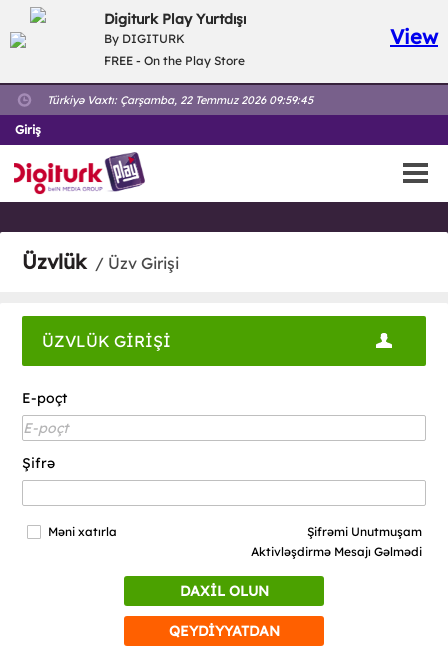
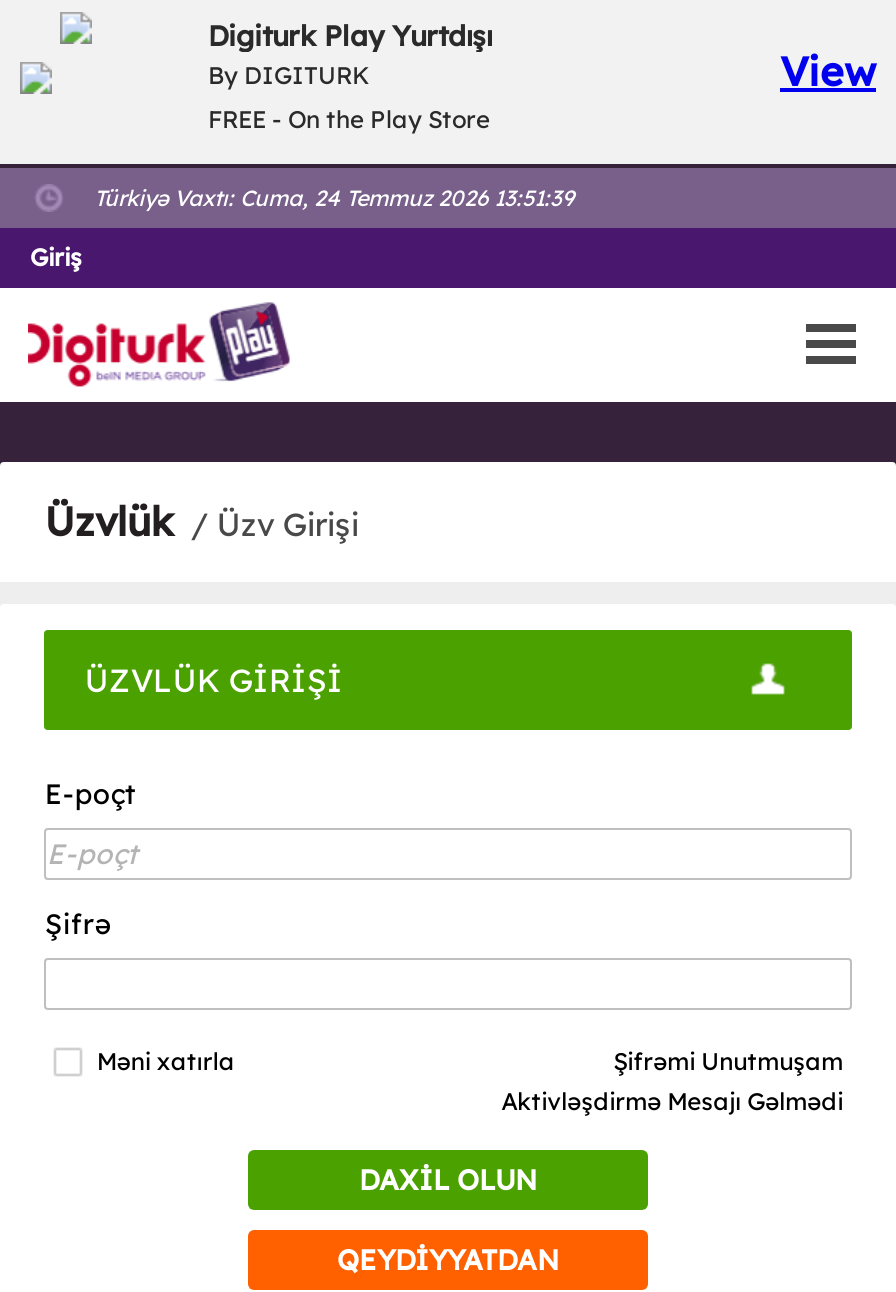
- Türkiyə Vaxtı: Çarşamba, 22 Temmuz 2026 09:59:45
+ Türkiyə Vaxtı: Cuma, 24 Temmuz 2026 13:51:39
